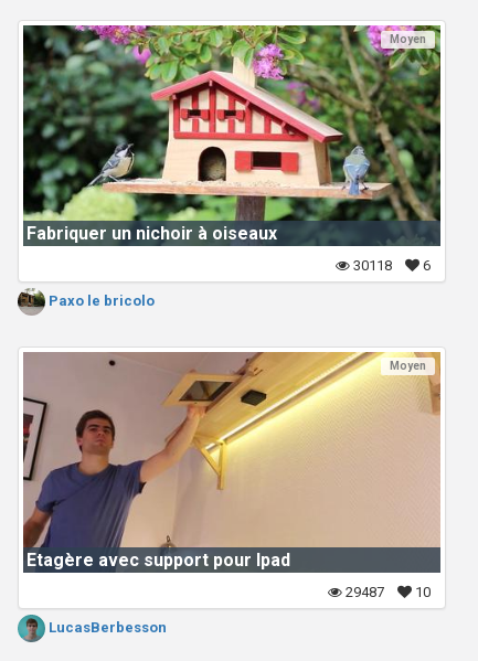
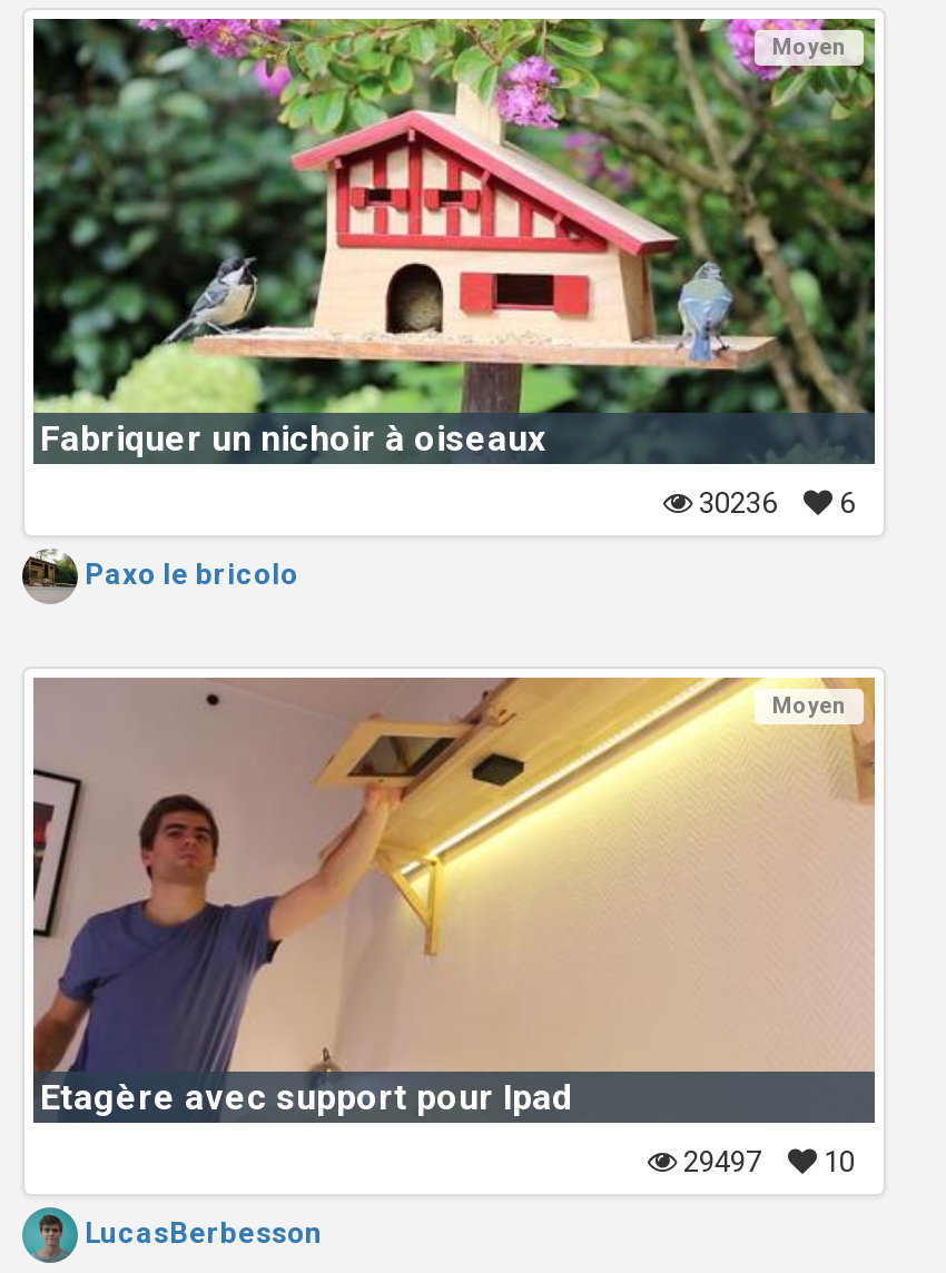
- 30118 6
+ 30236 6

- 29487 10
+ 29497 10
